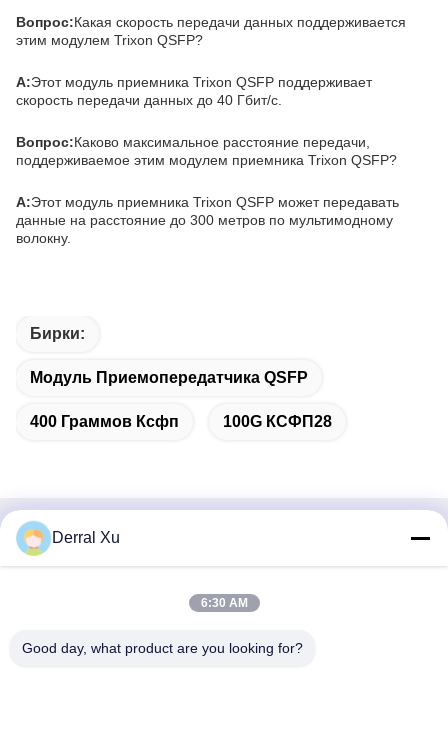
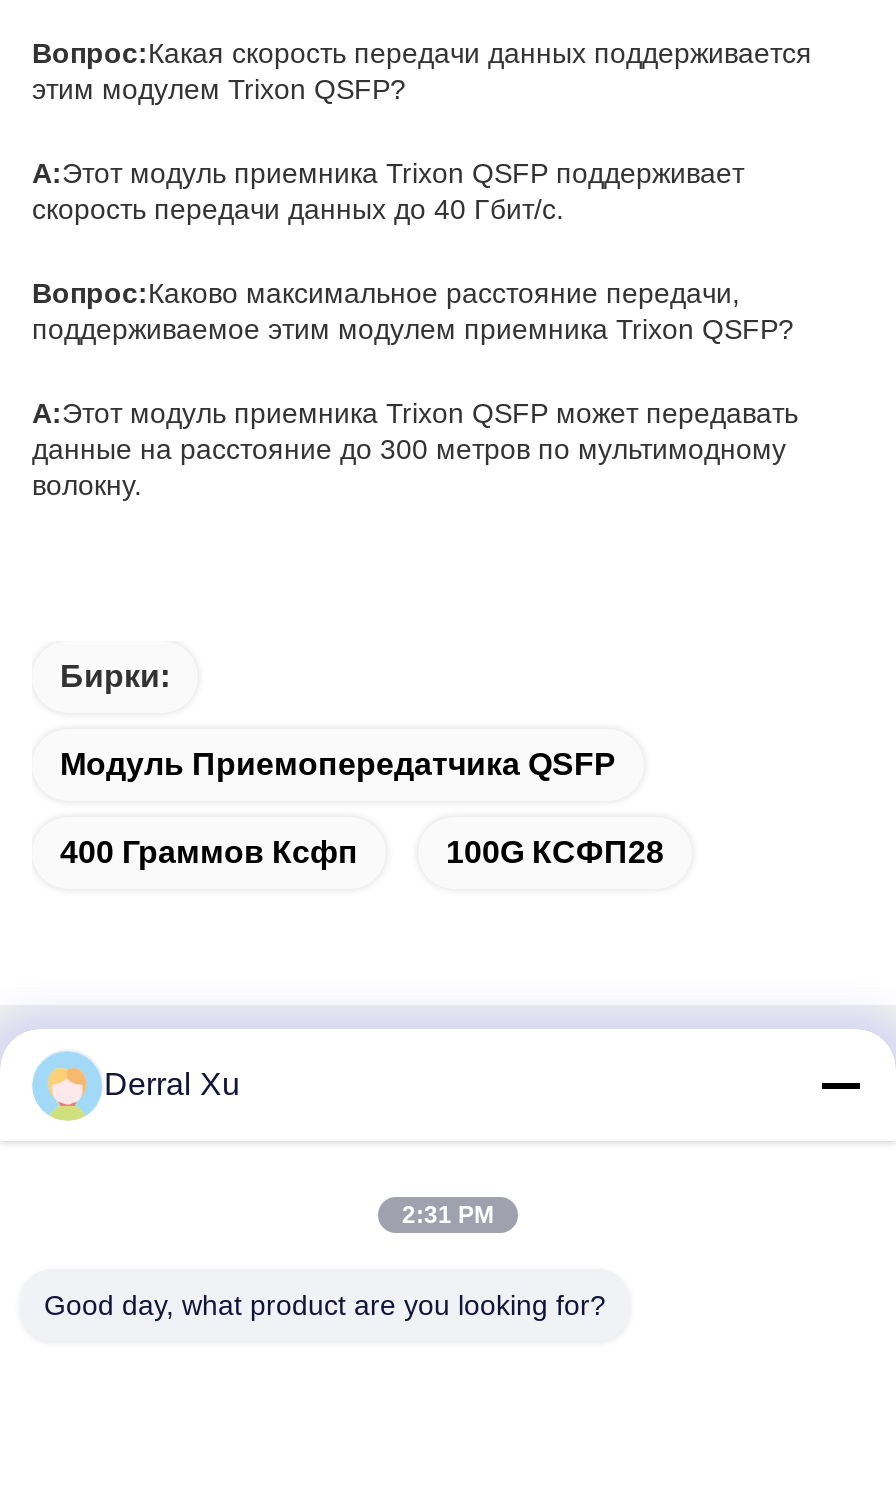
- 6:30 AM
+ 2:31 PM
